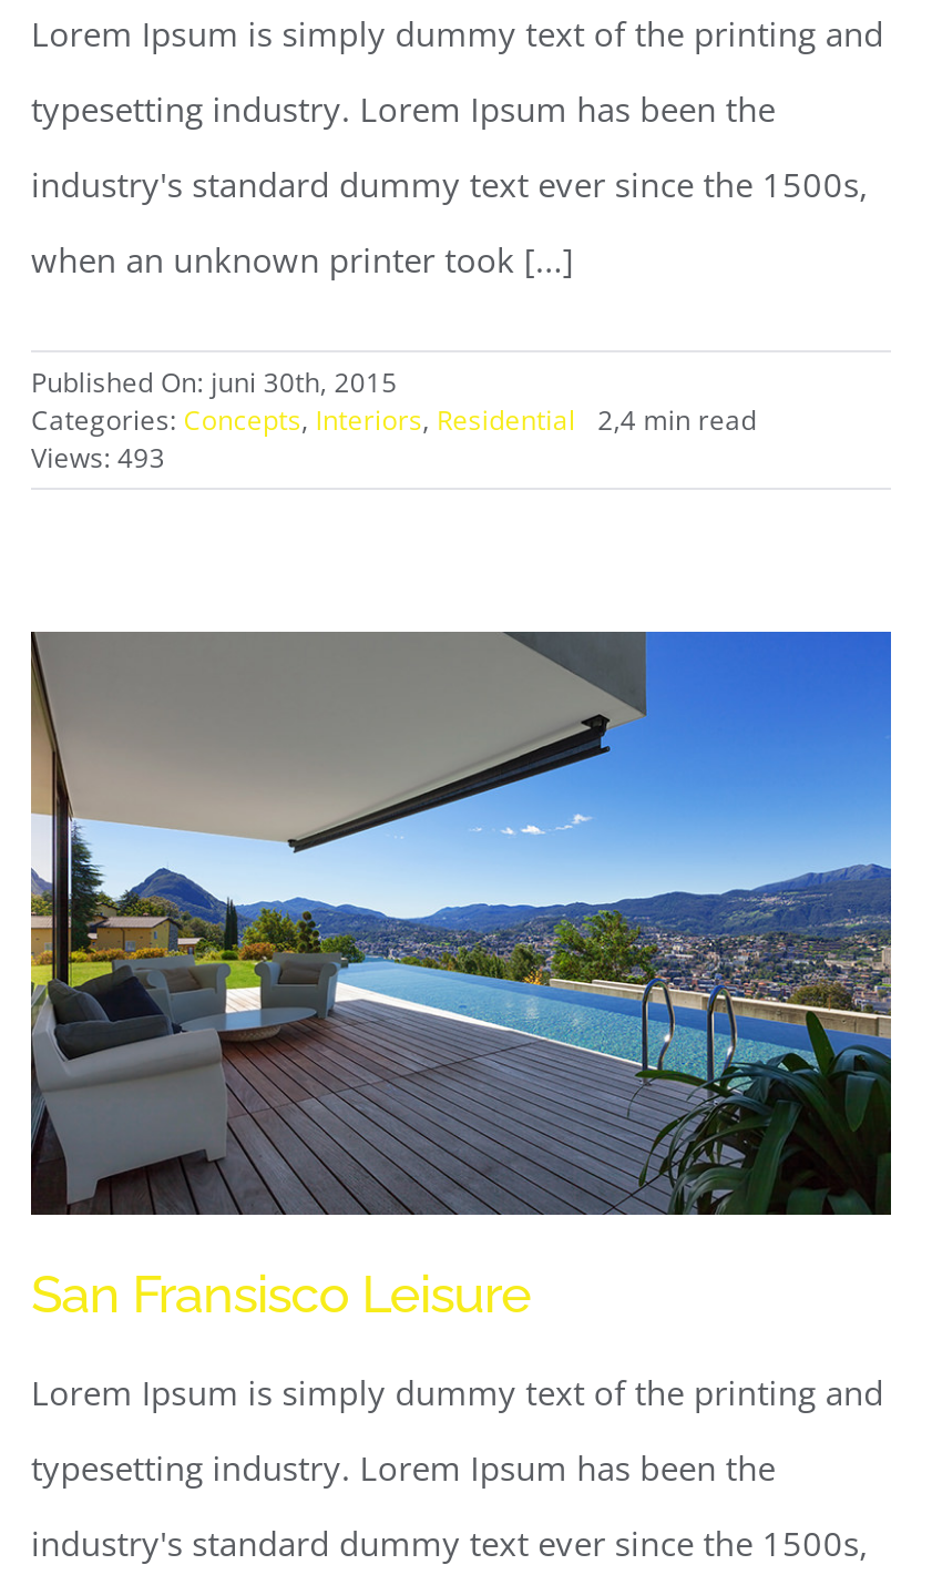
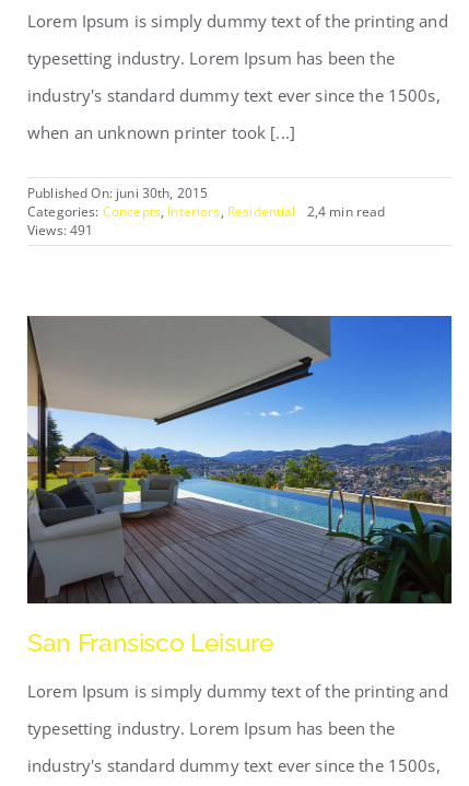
- Views: 493
+ Views: 491
